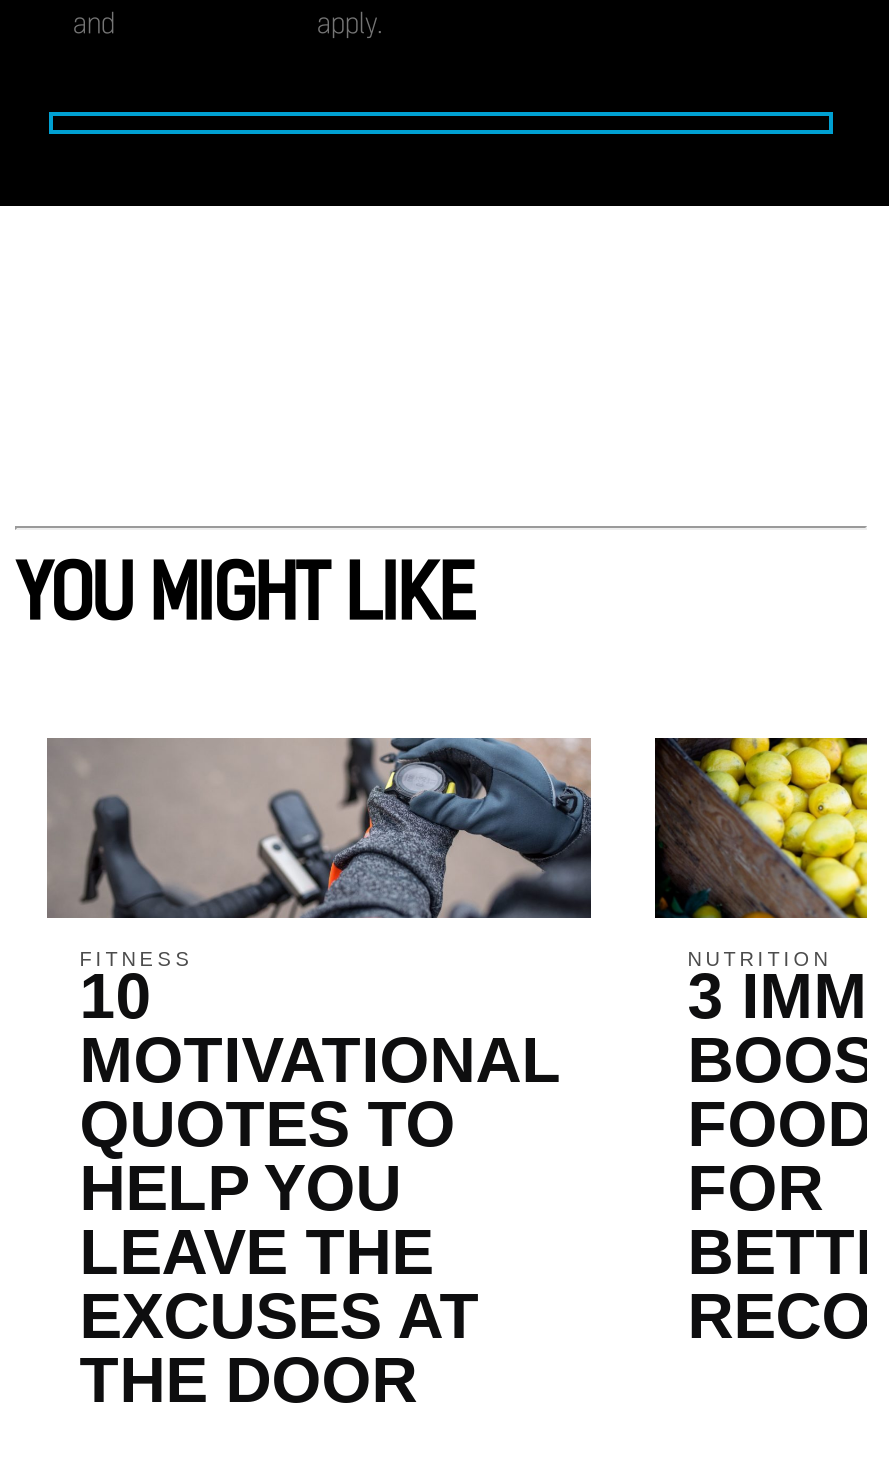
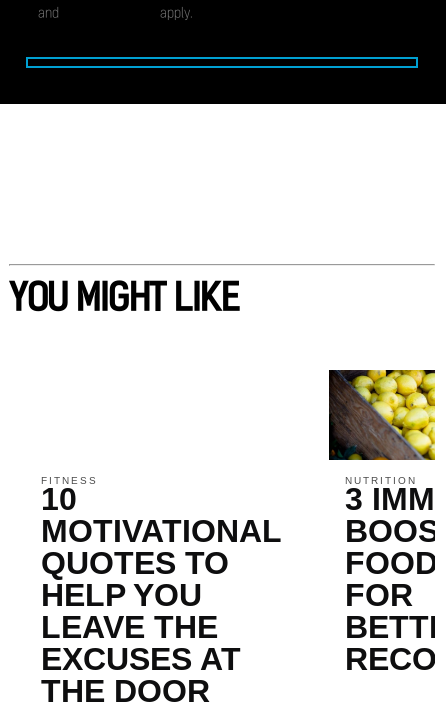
- [image]
